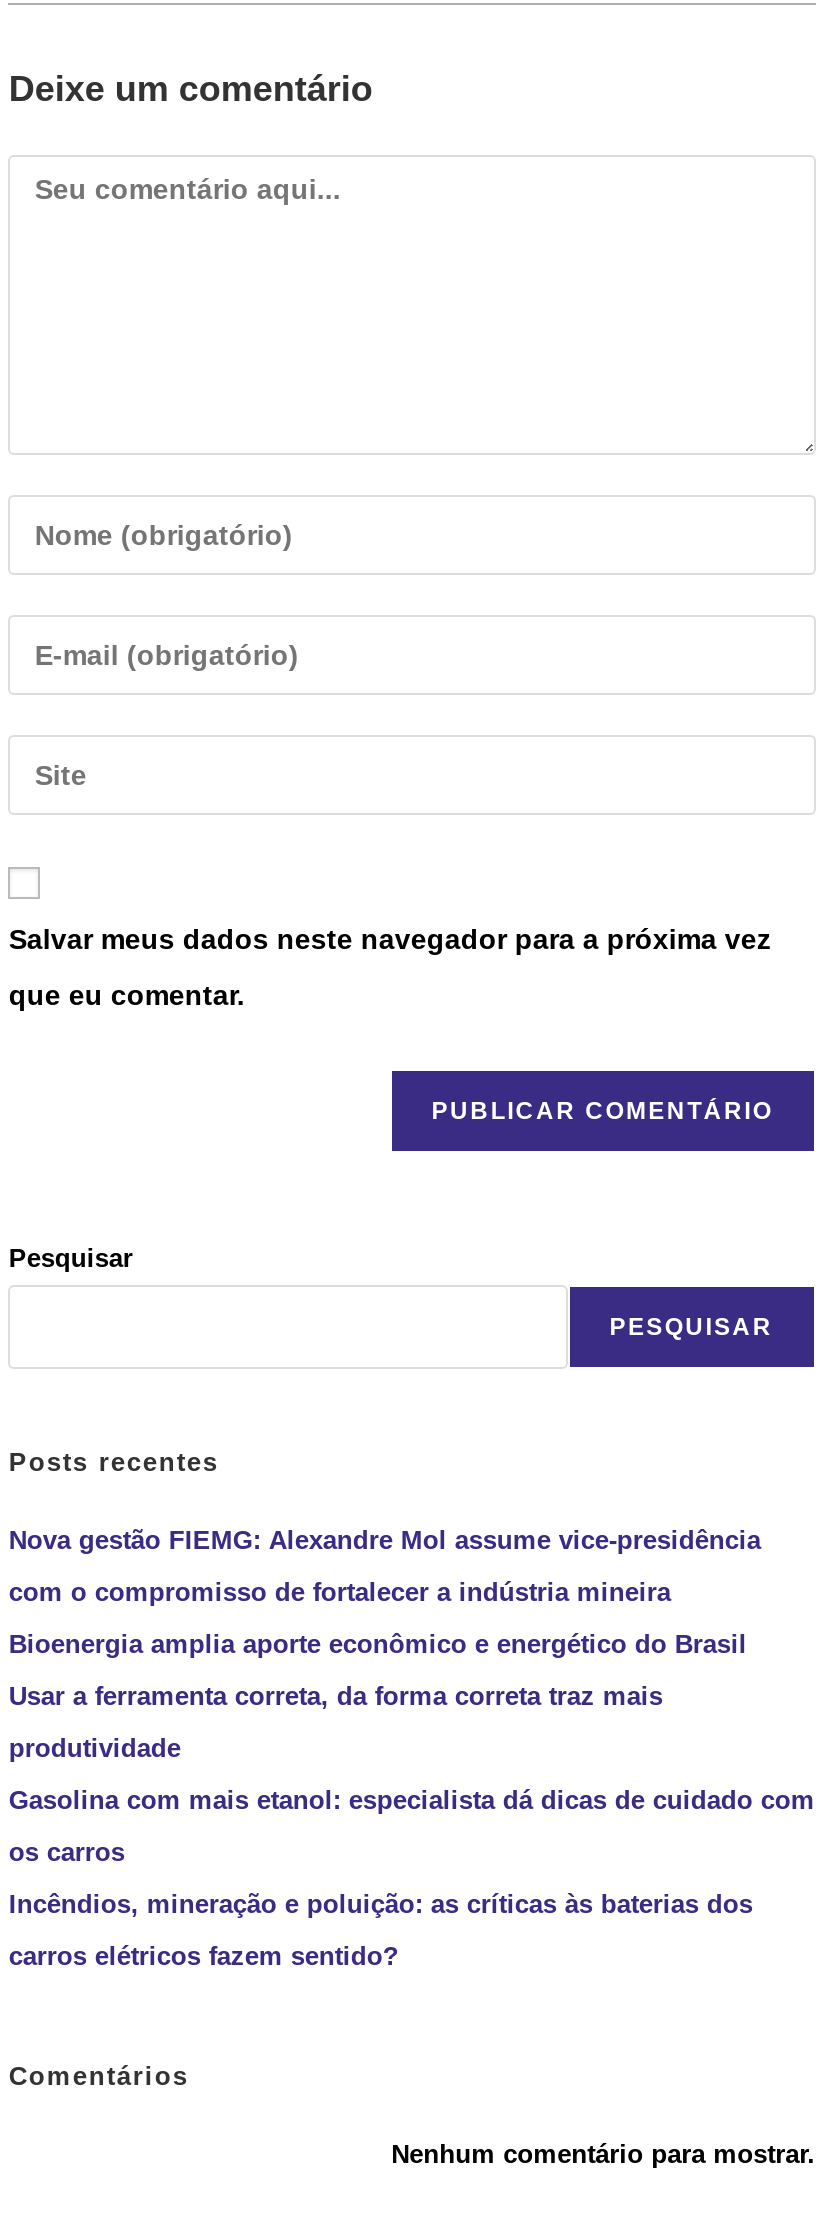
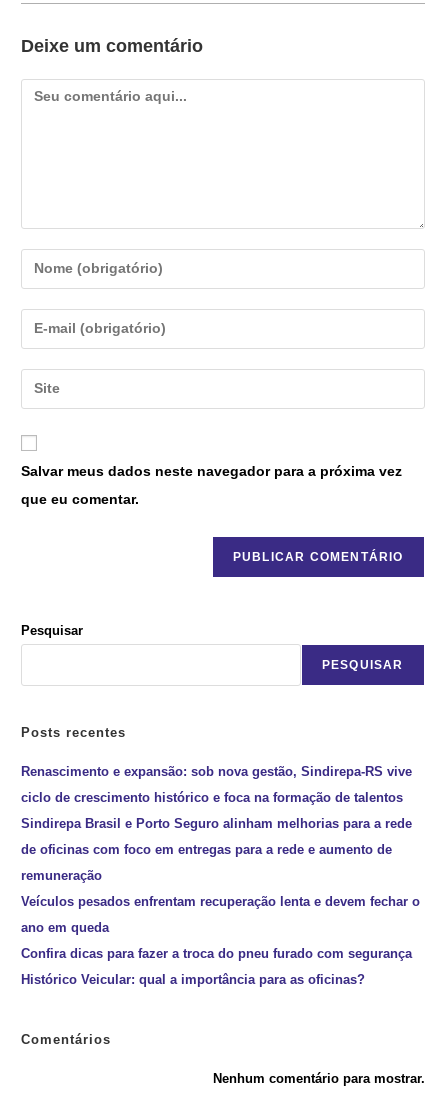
- Nova gestão FIEMG: Alexandre Mol assume vice-presidência
+ Renascimento e expansão: sob nova gestão, Sindirepa-RS vive

- com o compromisso de fortalecer a indústria mineira
+ ciclo de crescimento histórico e foca na formação de talentos

- Bioenergia amplia aporte econômico e energético do Brasil
+ Sindirepa Brasil e Porto Seguro alinham melhorias para a rede

- Usar a ferramenta correta, da forma correta traz mais
+ de oficinas com foco em entregas para a rede e aumento de

- produtividade
+ remuneração

- Gasolina com mais etanol: especialista dá dicas de cuidado com
+ Veículos pesados enfrentam recuperação lenta e devem fechar o

- os carros
+ ano em queda

- Incêndios, mineração e poluição: as críticas às baterias dos
+ Confira dicas para fazer a troca do pneu furado com segurança

- carros elétricos fazem sentido?
+ Histórico Veicular: qual a importância para as oficinas?
